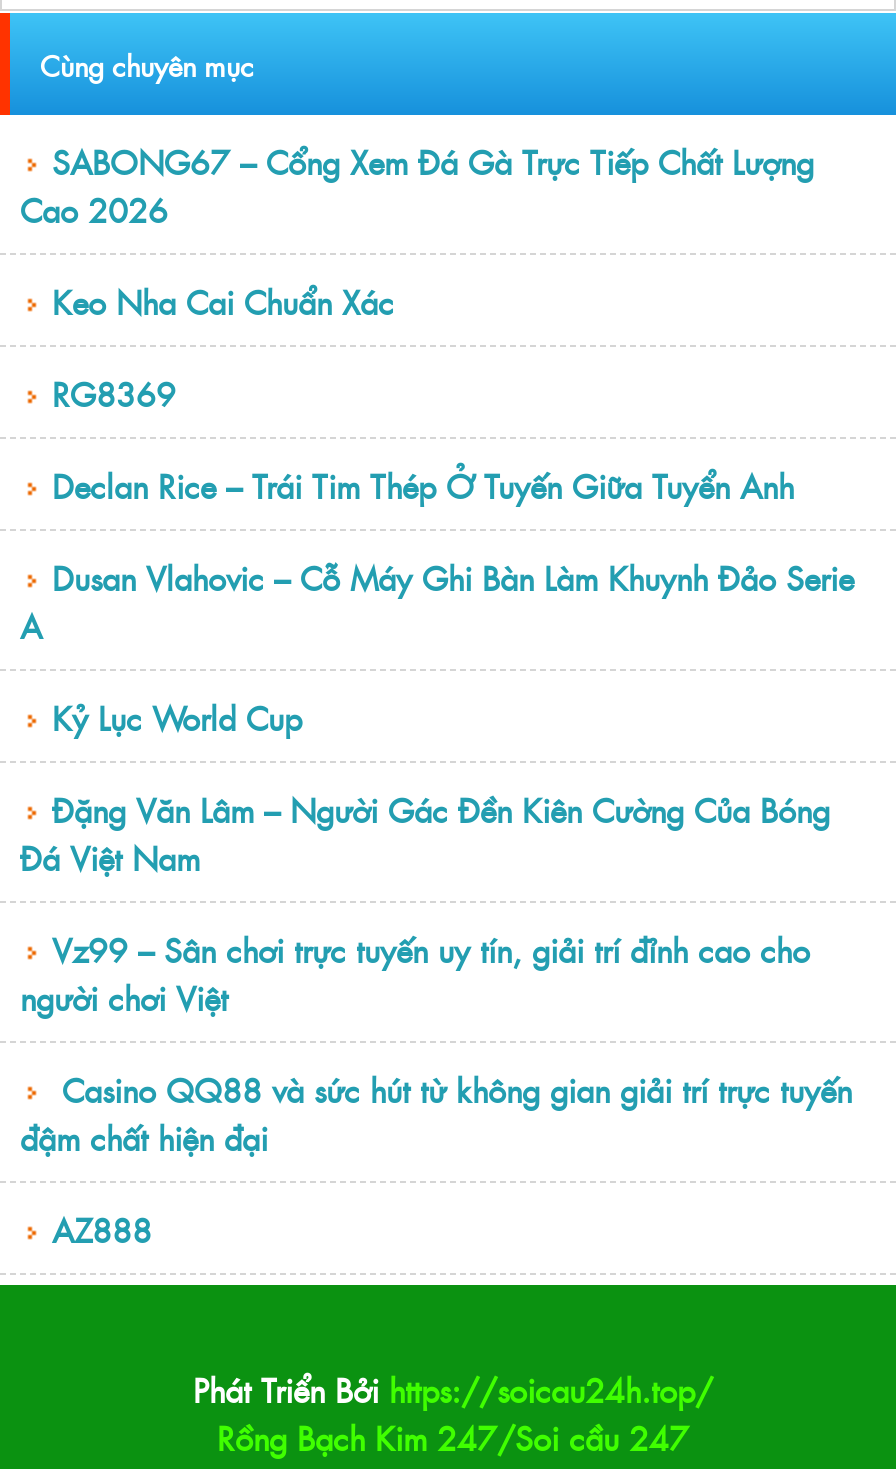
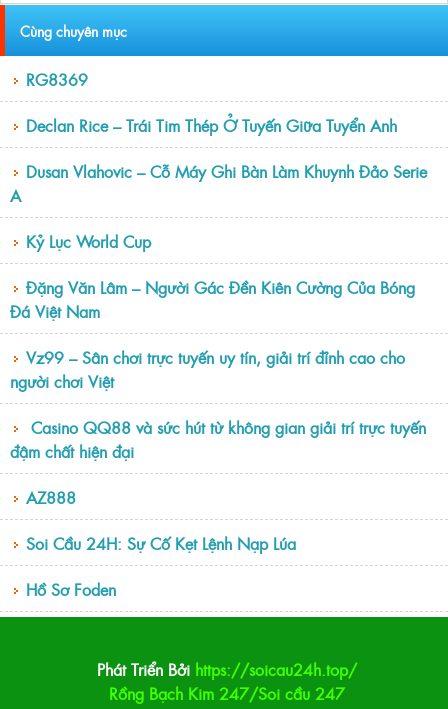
- SABONG67 – Cổng Xem Đá Gà Trực Tiếp Chất Lượng
- Cao 2026
- Keo Nha Cai Chuẩn Xác

moved up: RG8369 | Declan Rice – Trái Tim Thép Ở Tuyến Giữa Tuyển Anh | Dusan Vlahovic – Cỗ Máy Ghi Bàn Làm Khuynh Đảo Serie | ... | đậm chất hiện đại | AZ888

+ Soi Cầu 24H: Sự Cố Kẹt Lệnh Nạp Lúa
+ Hồ Sơ Foden
